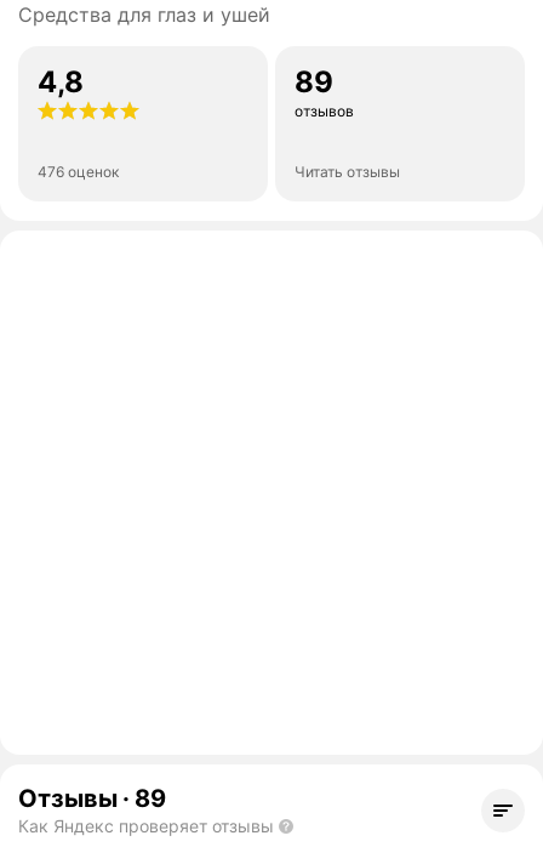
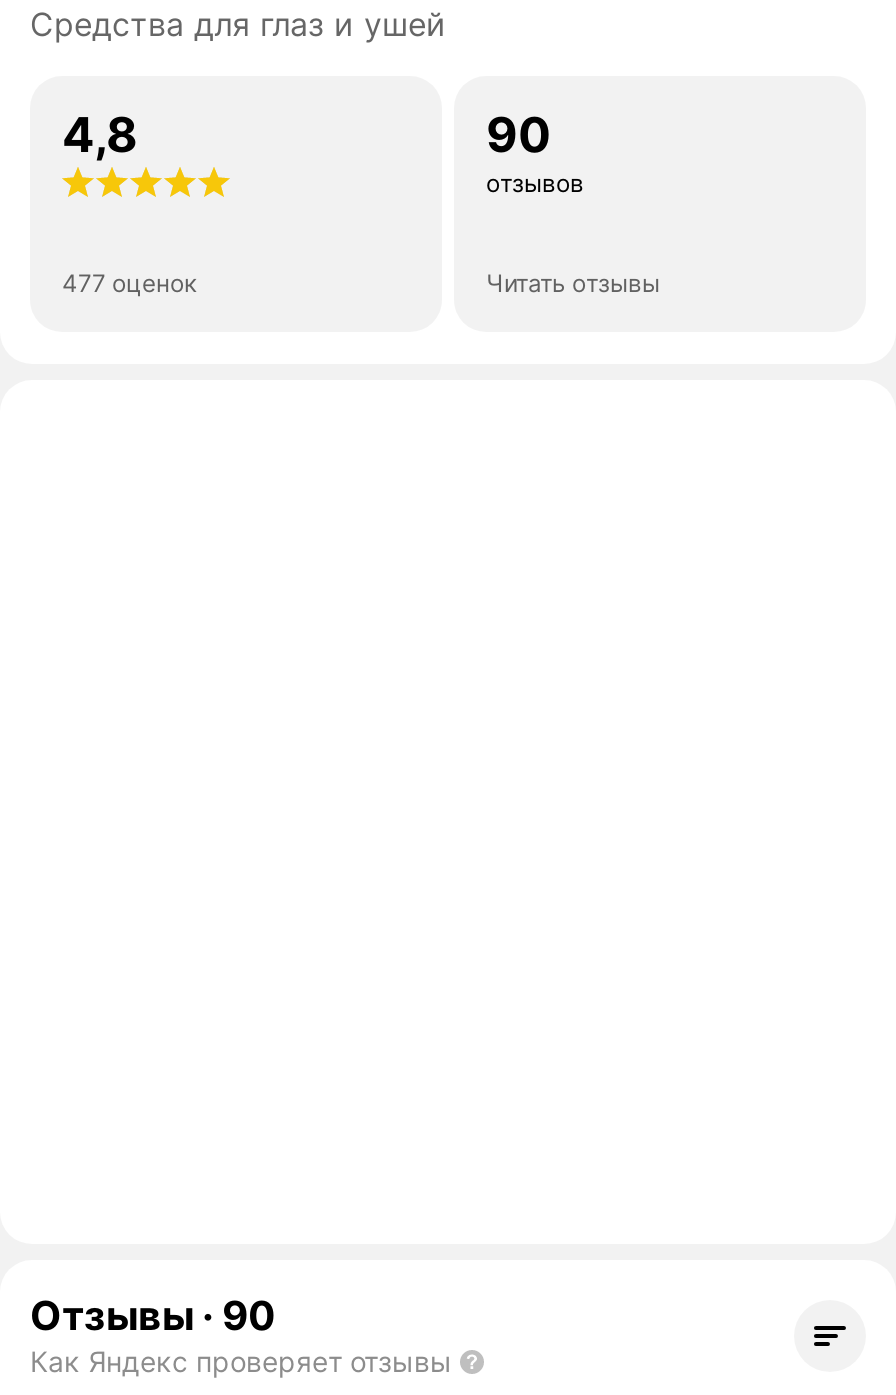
- 89
+ 90

- 476 оценок
+ 477 оценок

- Отзывы · 89
+ Отзывы · 90
